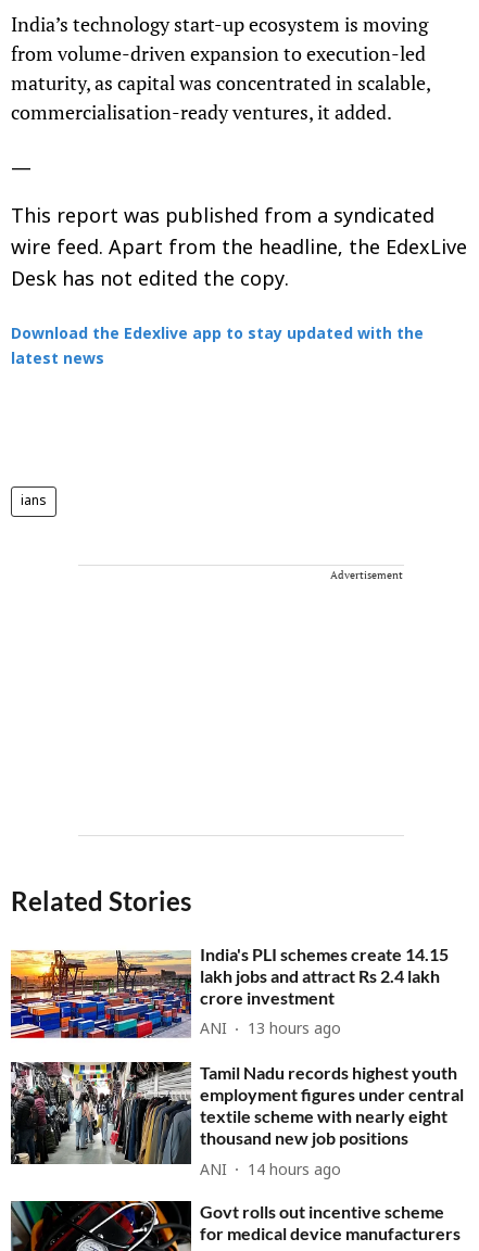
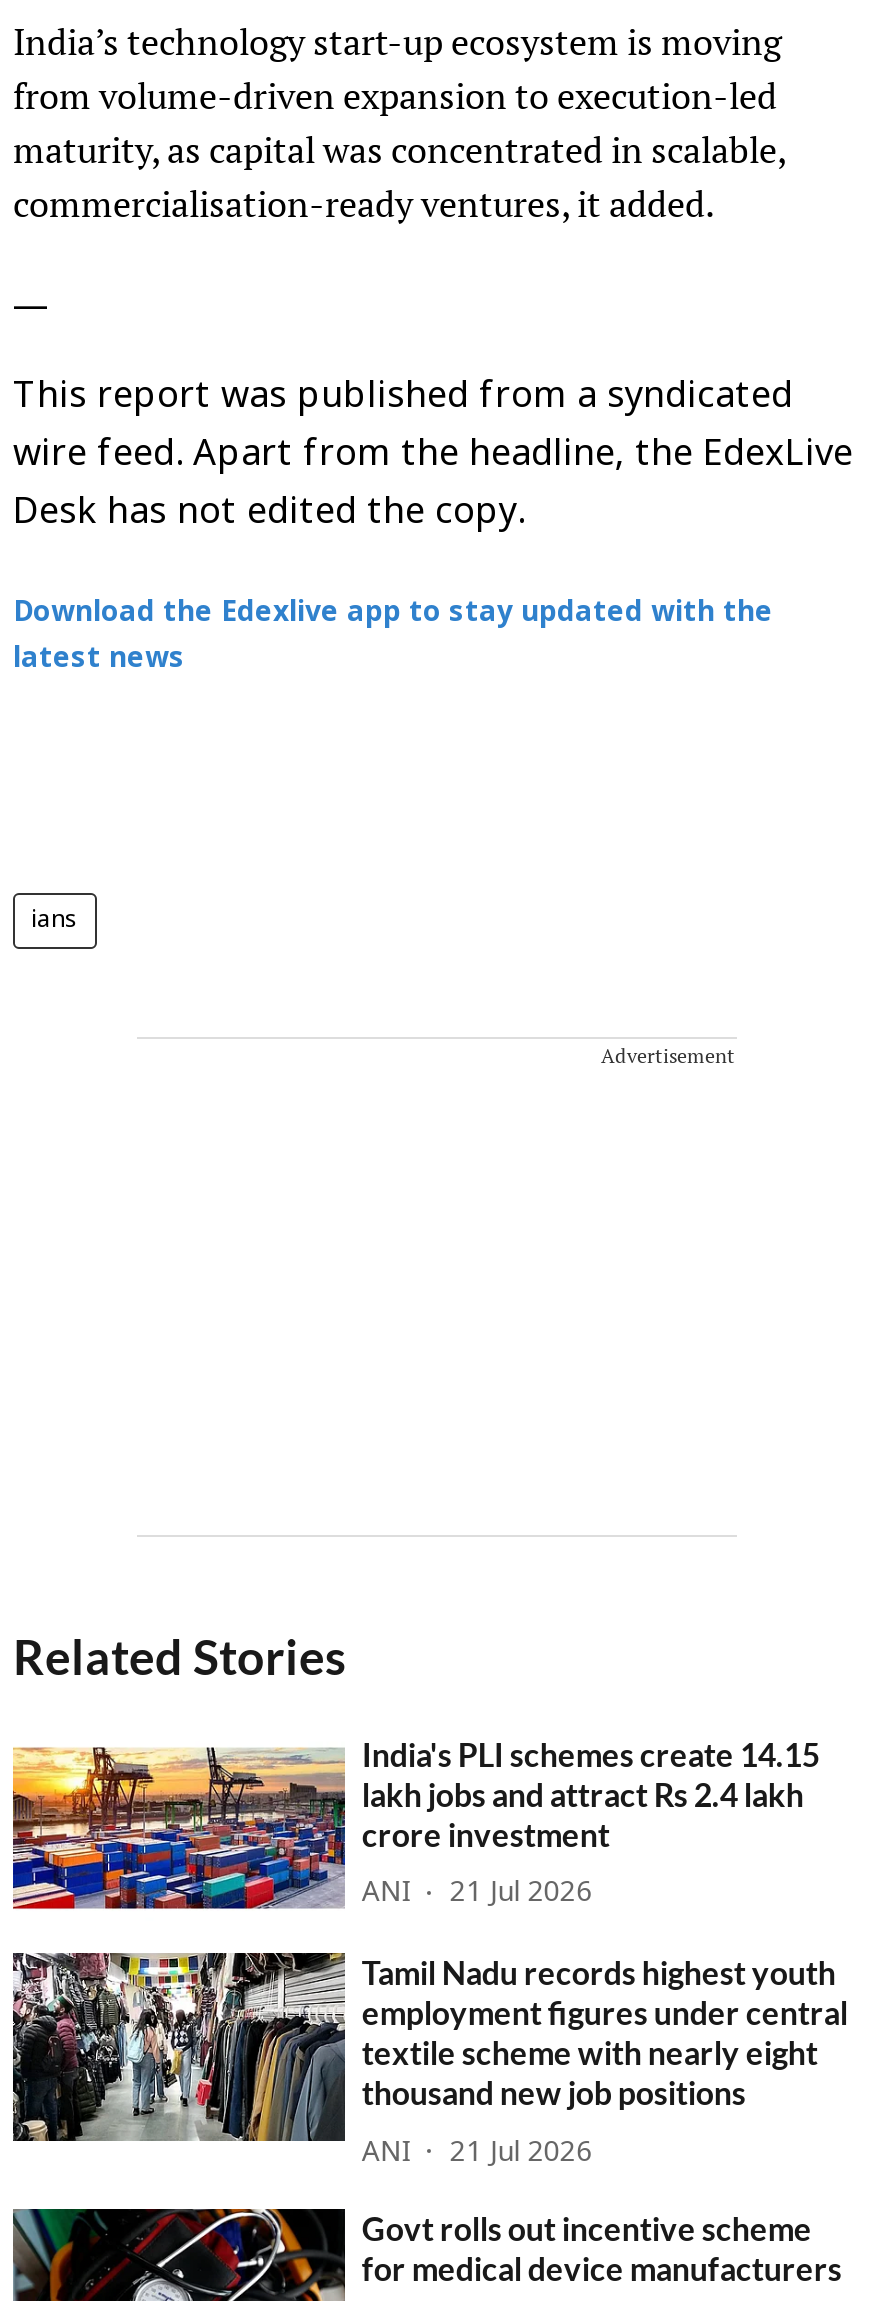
- ANI 13 hours ago
+ ANI 21 Jul 2026

- ANI 14 hours ago
+ ANI 21 Jul 2026
